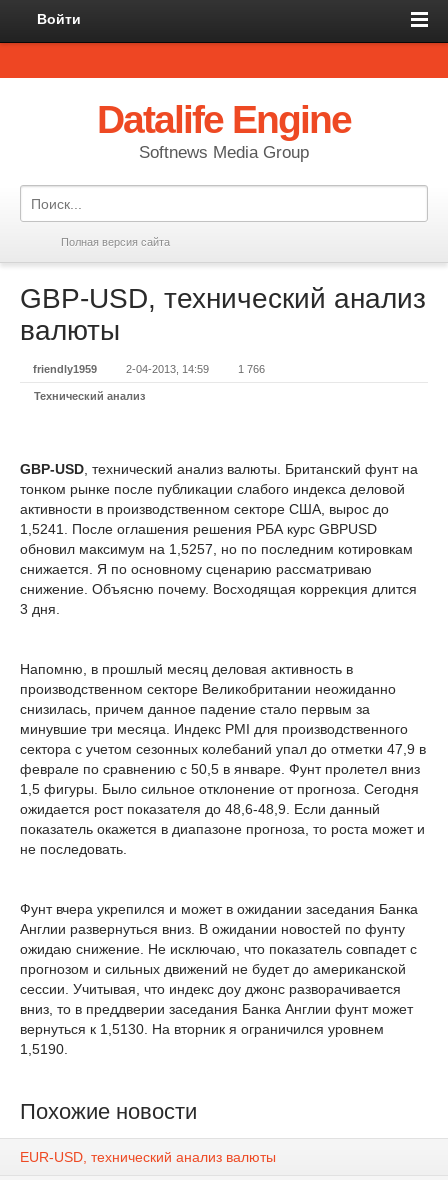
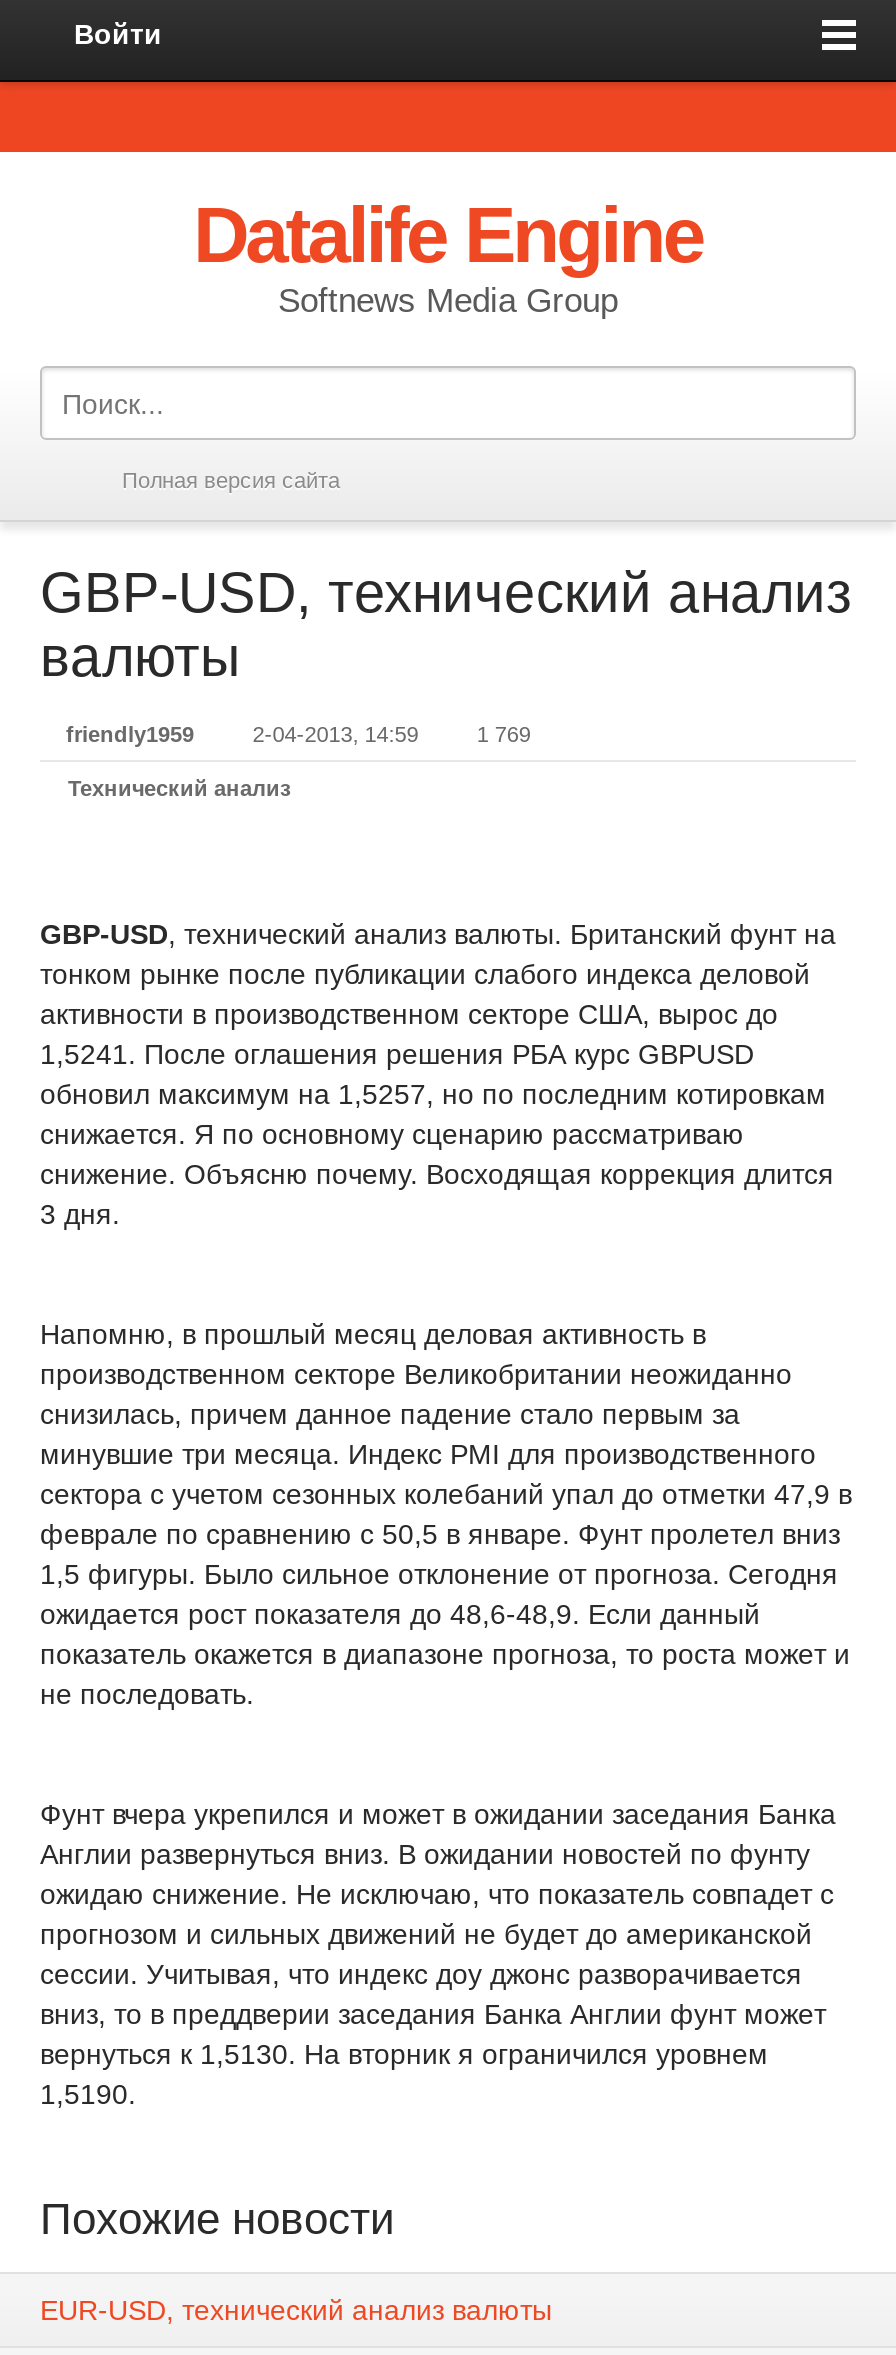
- 1 766
+ 1 769
